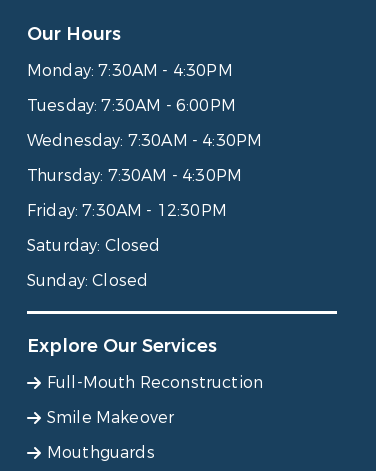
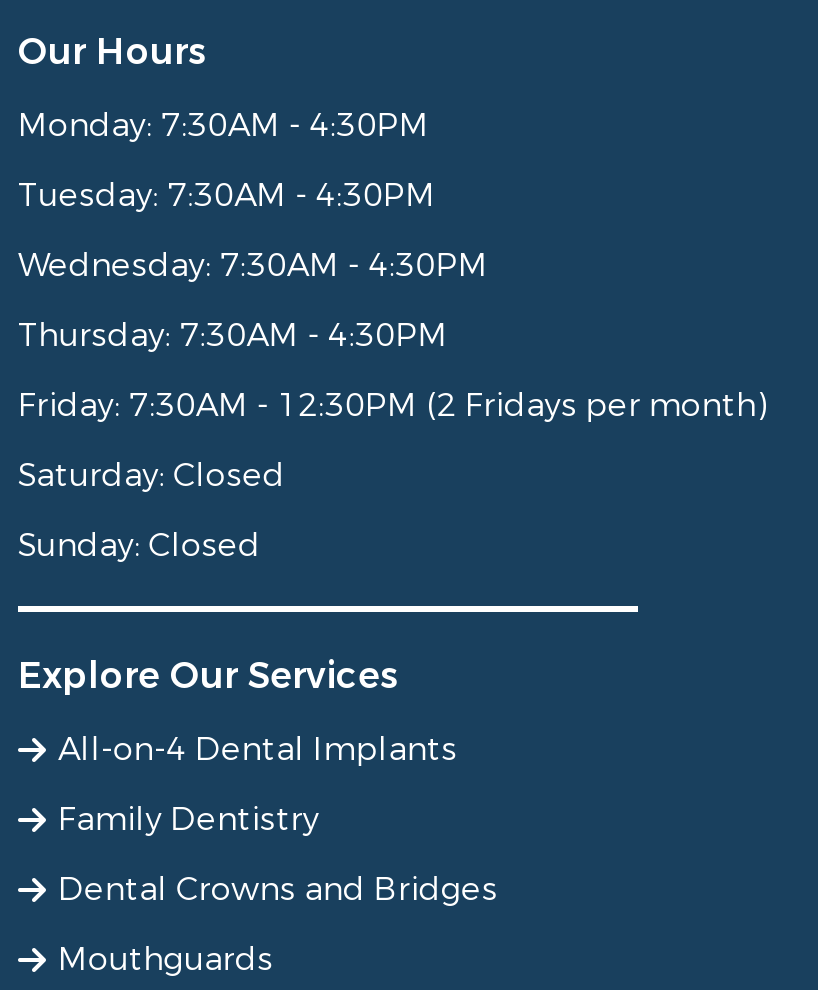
- Tuesday: 7:30AM - 6:00PM
+ Tuesday: 7:30AM - 4:30PM

- Friday: 7:30AM - 12:30PM
+ Friday: 7:30AM - 12:30PM (2 Fridays per month)

- Full-Mouth Reconstruction
- Smile Makeover
+ All-on-4 Dental Implants
+ Family Dentistry
+ Dental Crowns and Bridges
